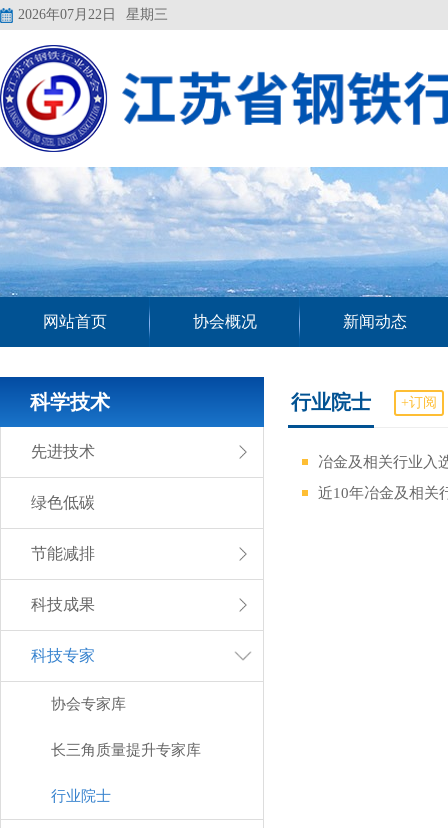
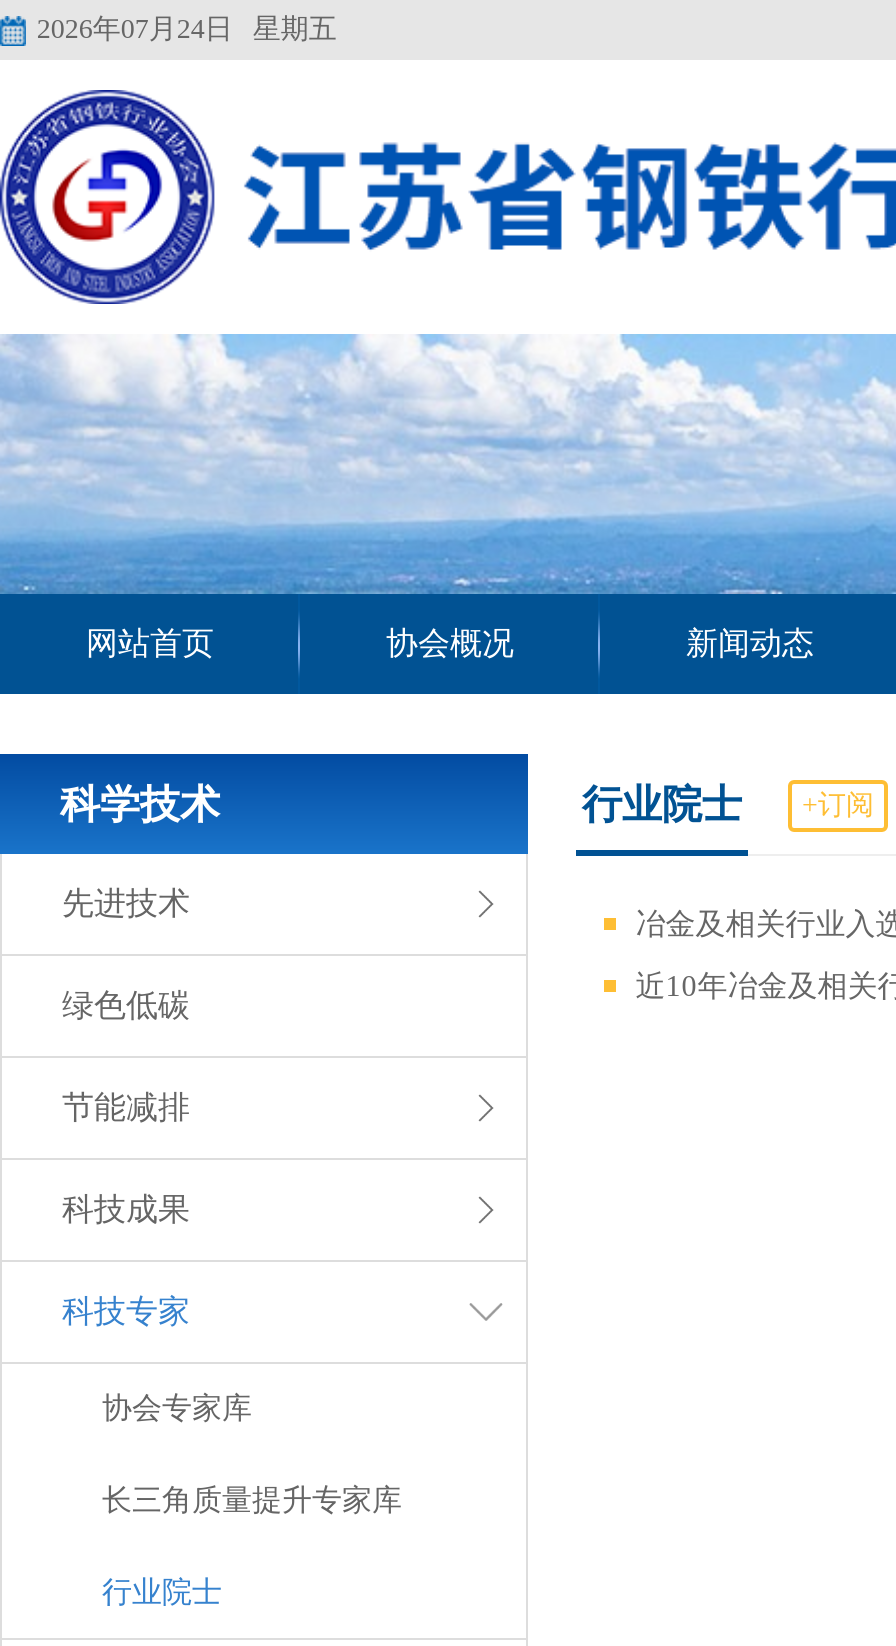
- 2026年07月22日
+ 2026年07月24日

- 星期三
+ 星期五
